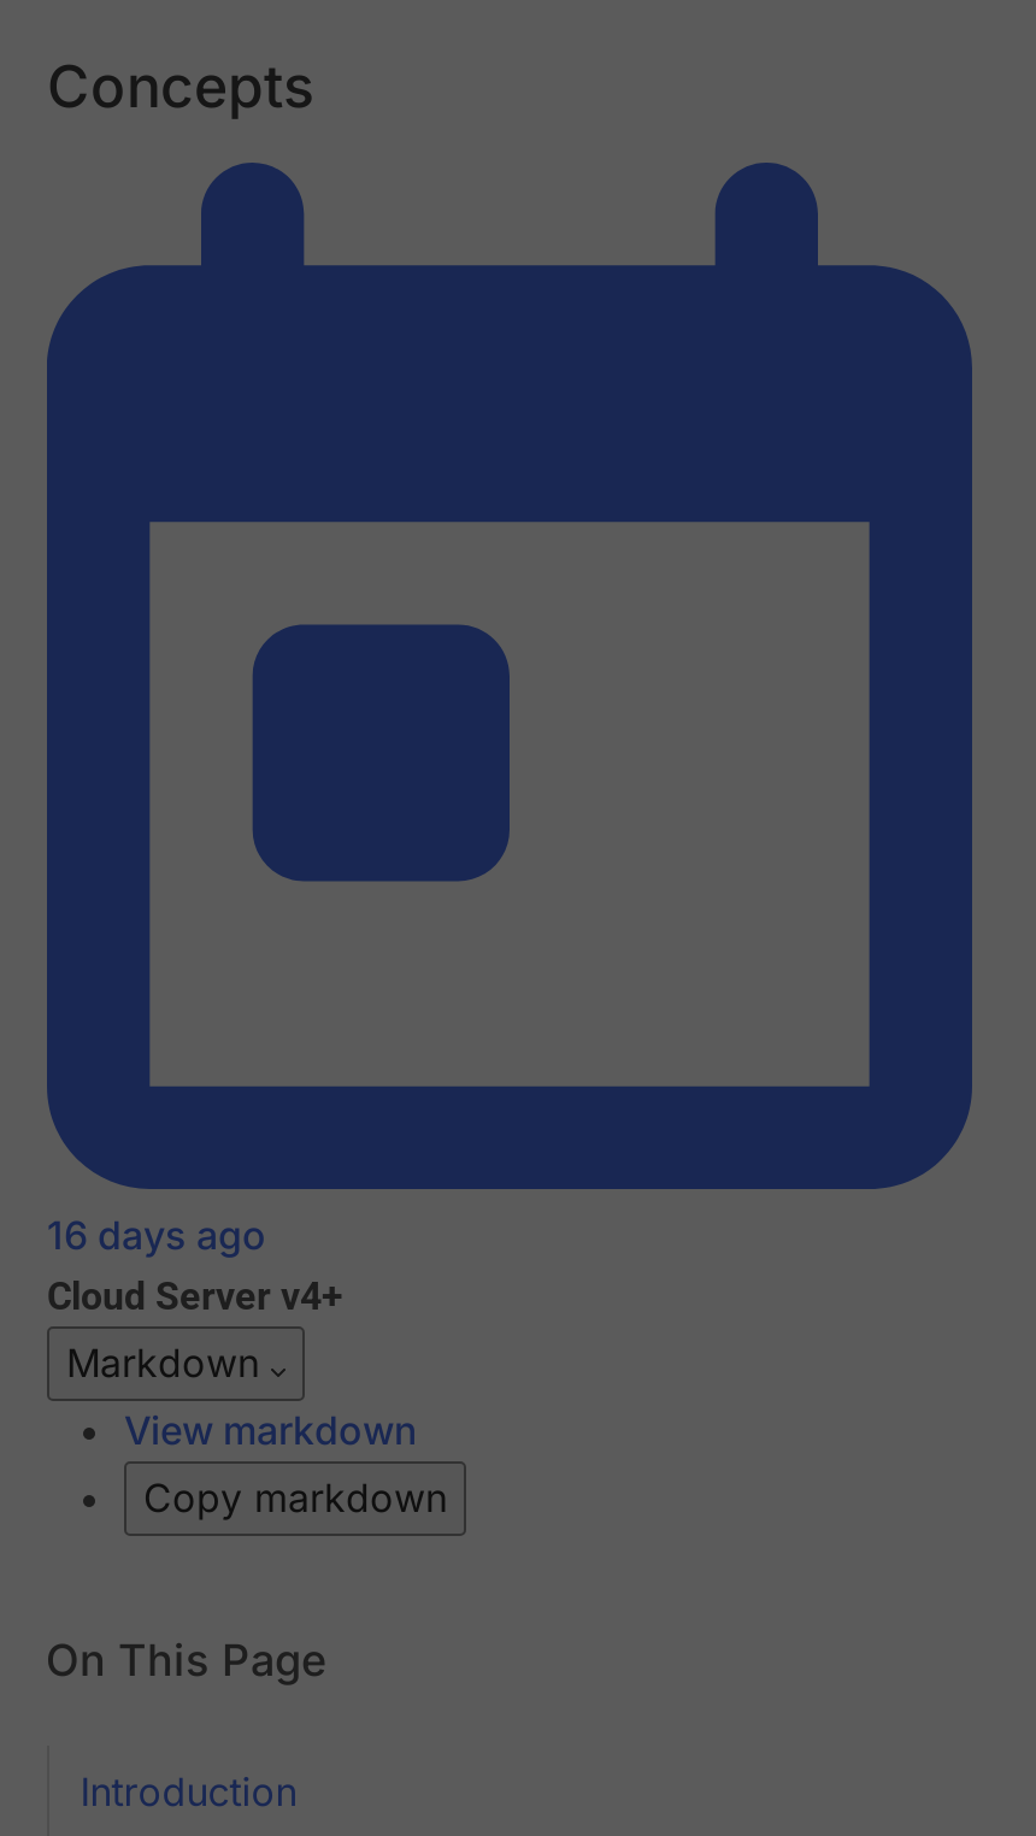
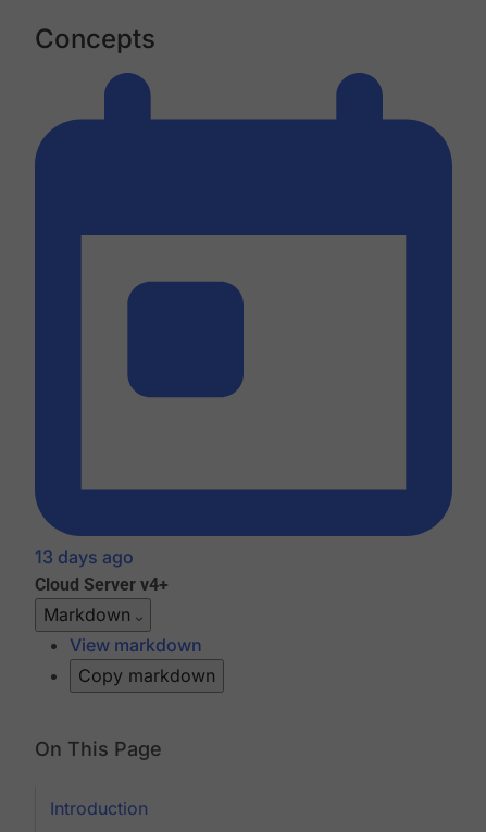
- 16 days ago
+ 13 days ago
